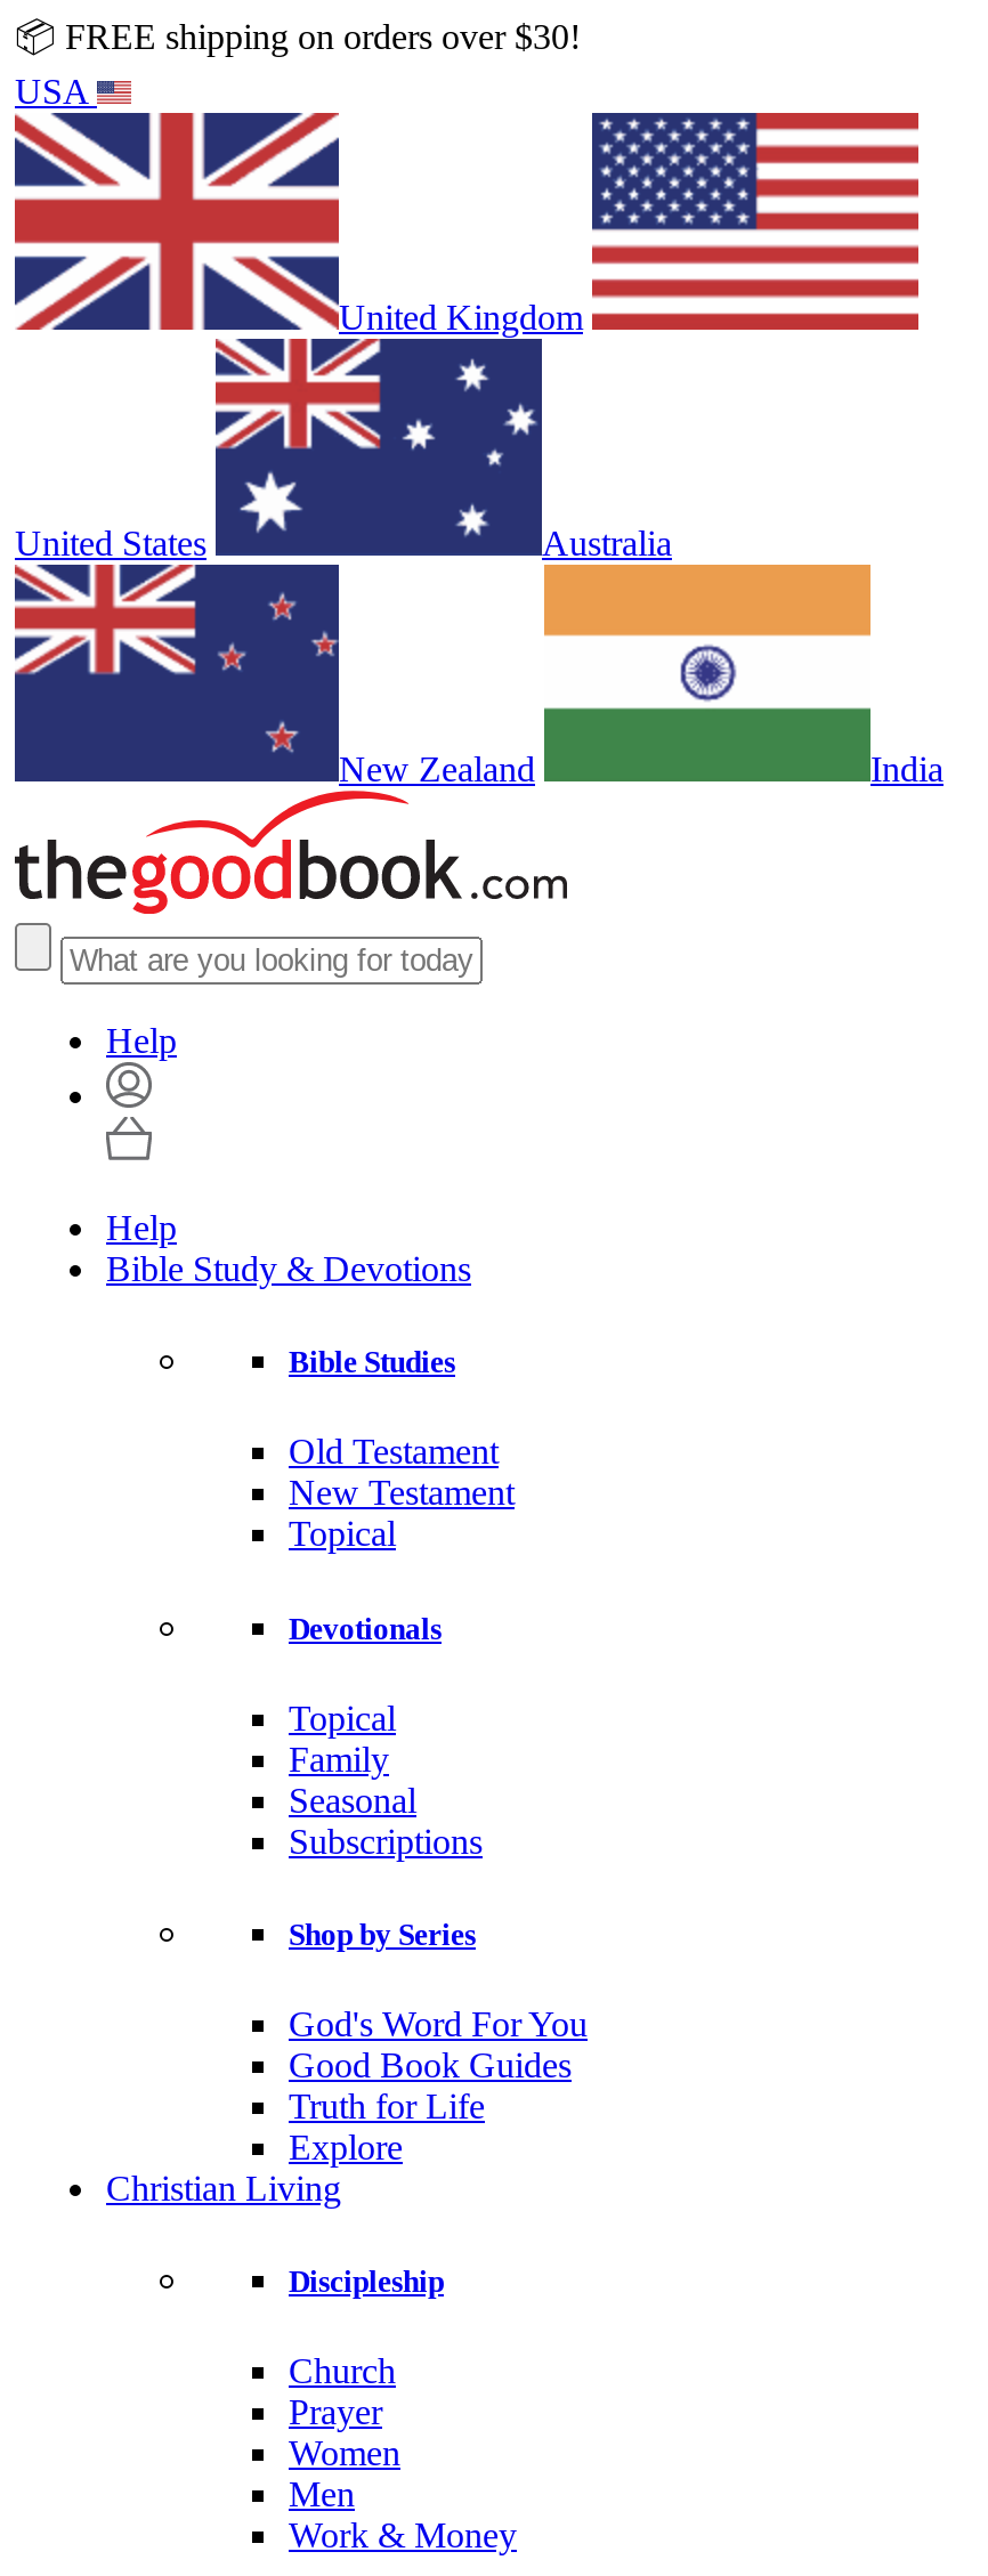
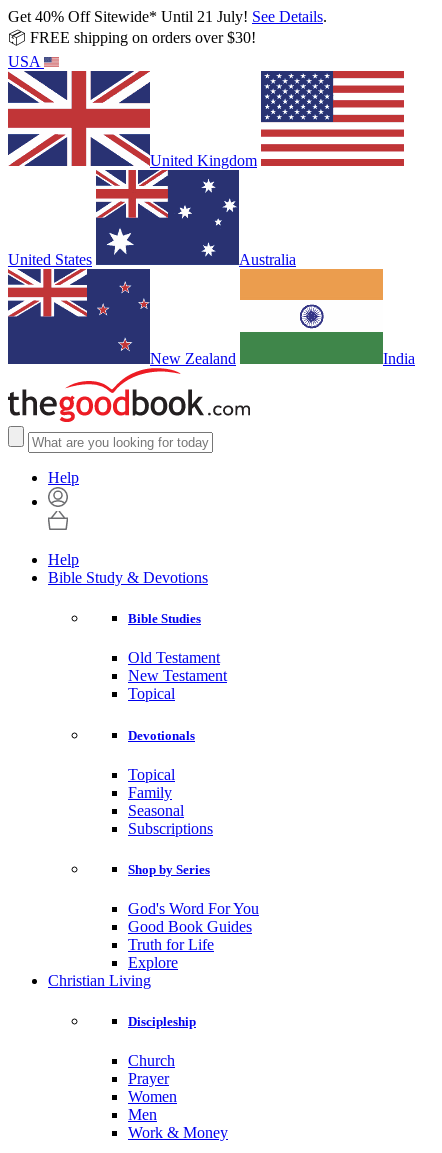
+ Get 40% Off Sitewide* Until 21 July! See Details.
